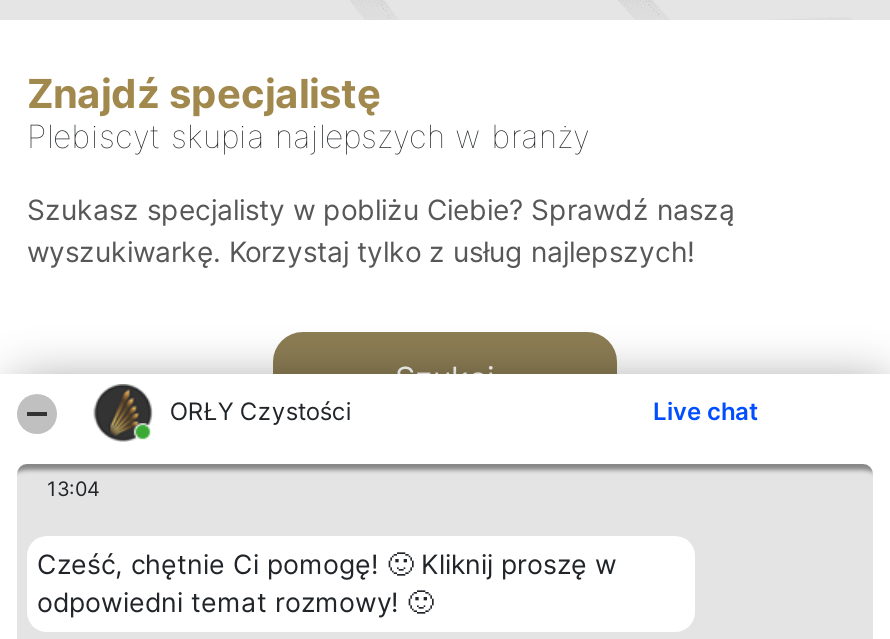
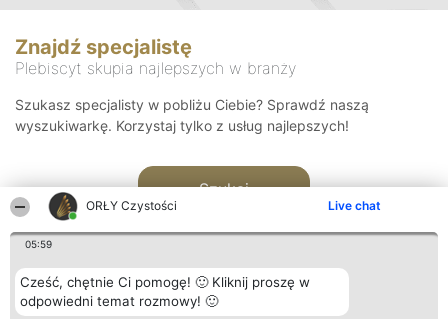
- 13:04
+ 05:59
